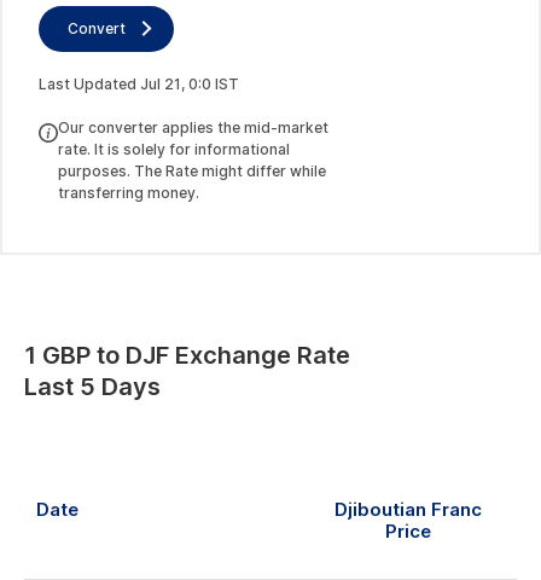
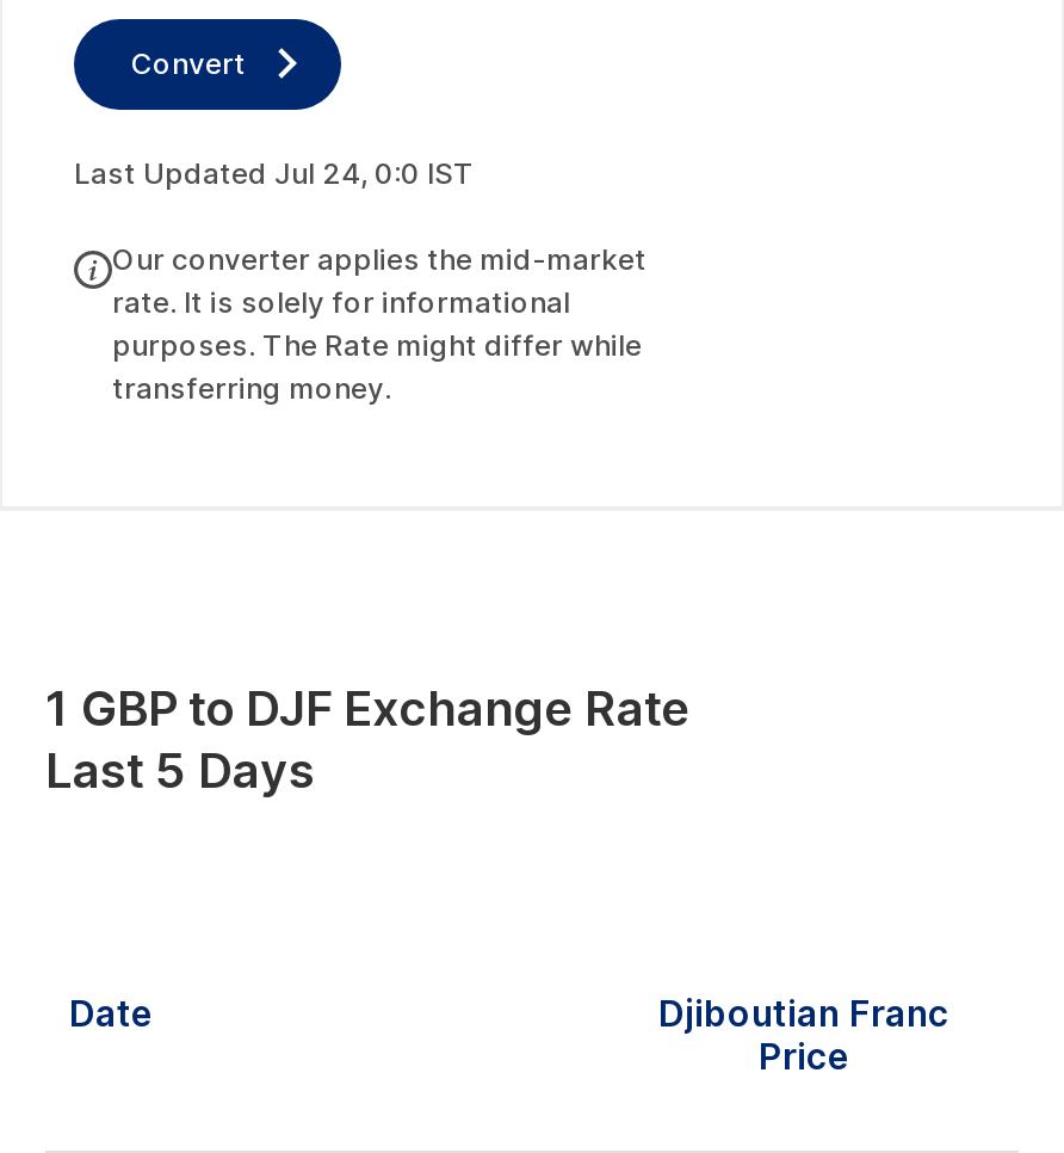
- Last Updated Jul 21, 0:0 IST
+ Last Updated Jul 24, 0:0 IST
